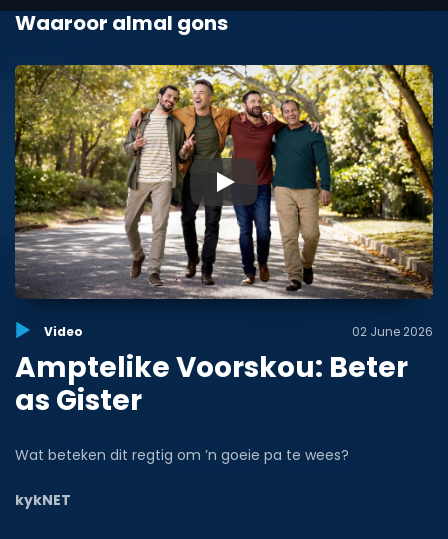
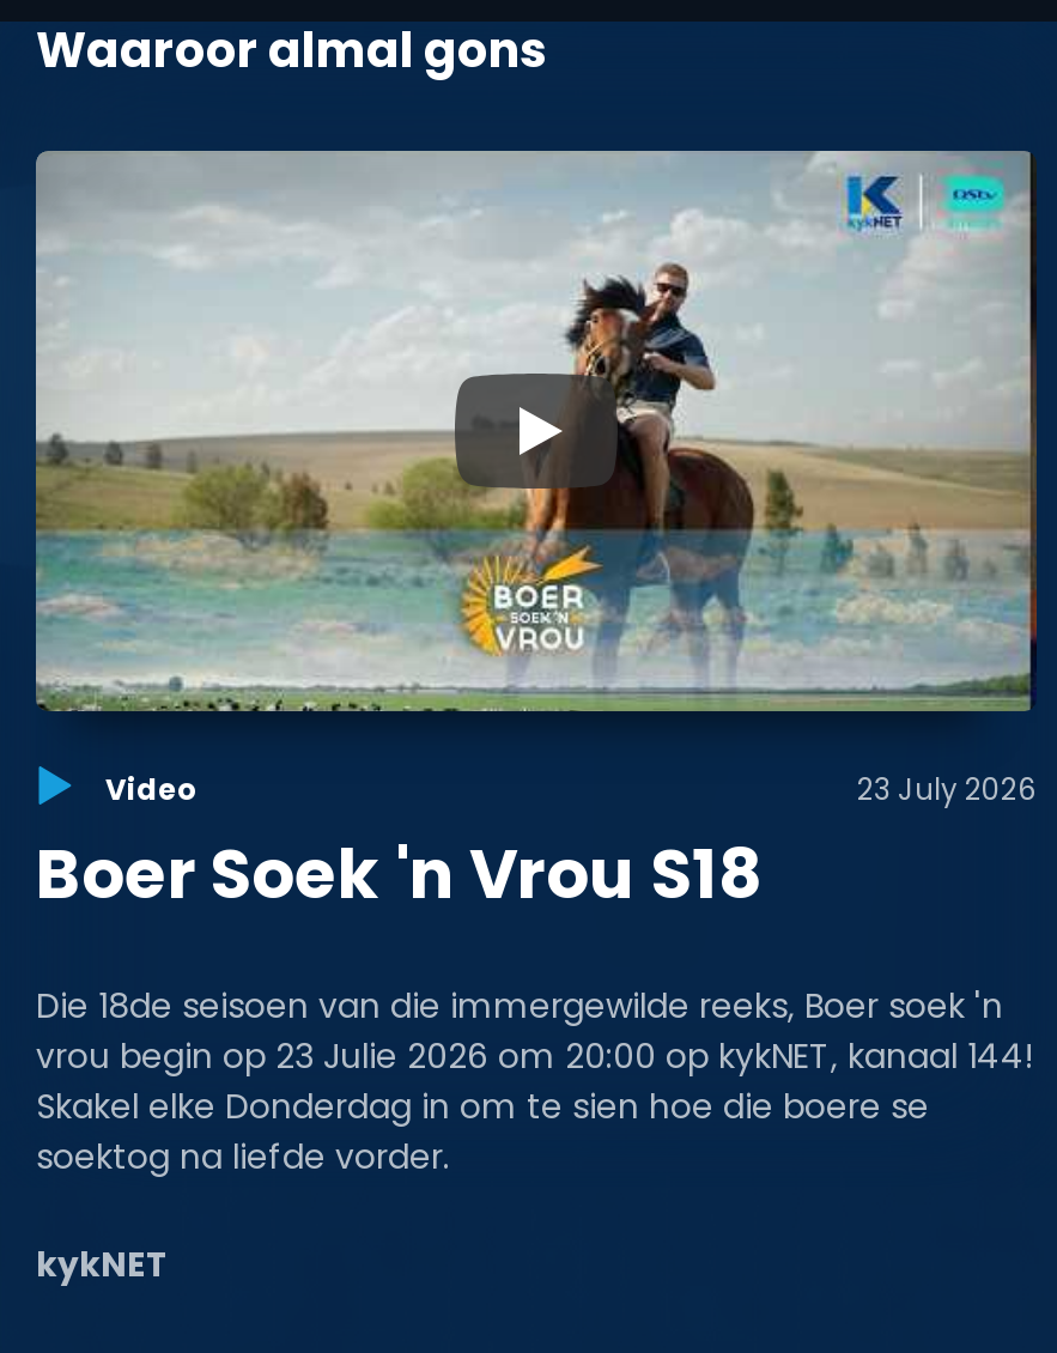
- [image]
- 02 June 2026
- Amptelike Voorskou: Beter
- as Gister
+ [image]
+ 23 July 2026
+ Boer Soek 'n Vrou S18

- Wat beteken dit regtig om ’n goeie pa te wees?
+ Die 18de seisoen van die immergewilde reeks, Boer soek 'n
+ vrou begin op 23 Julie 2026 om 20:00 op kykNET, kanaal 144!
+ Skakel elke Donderdag in om te sien hoe die boere se
+ soektog na liefde vorder.
